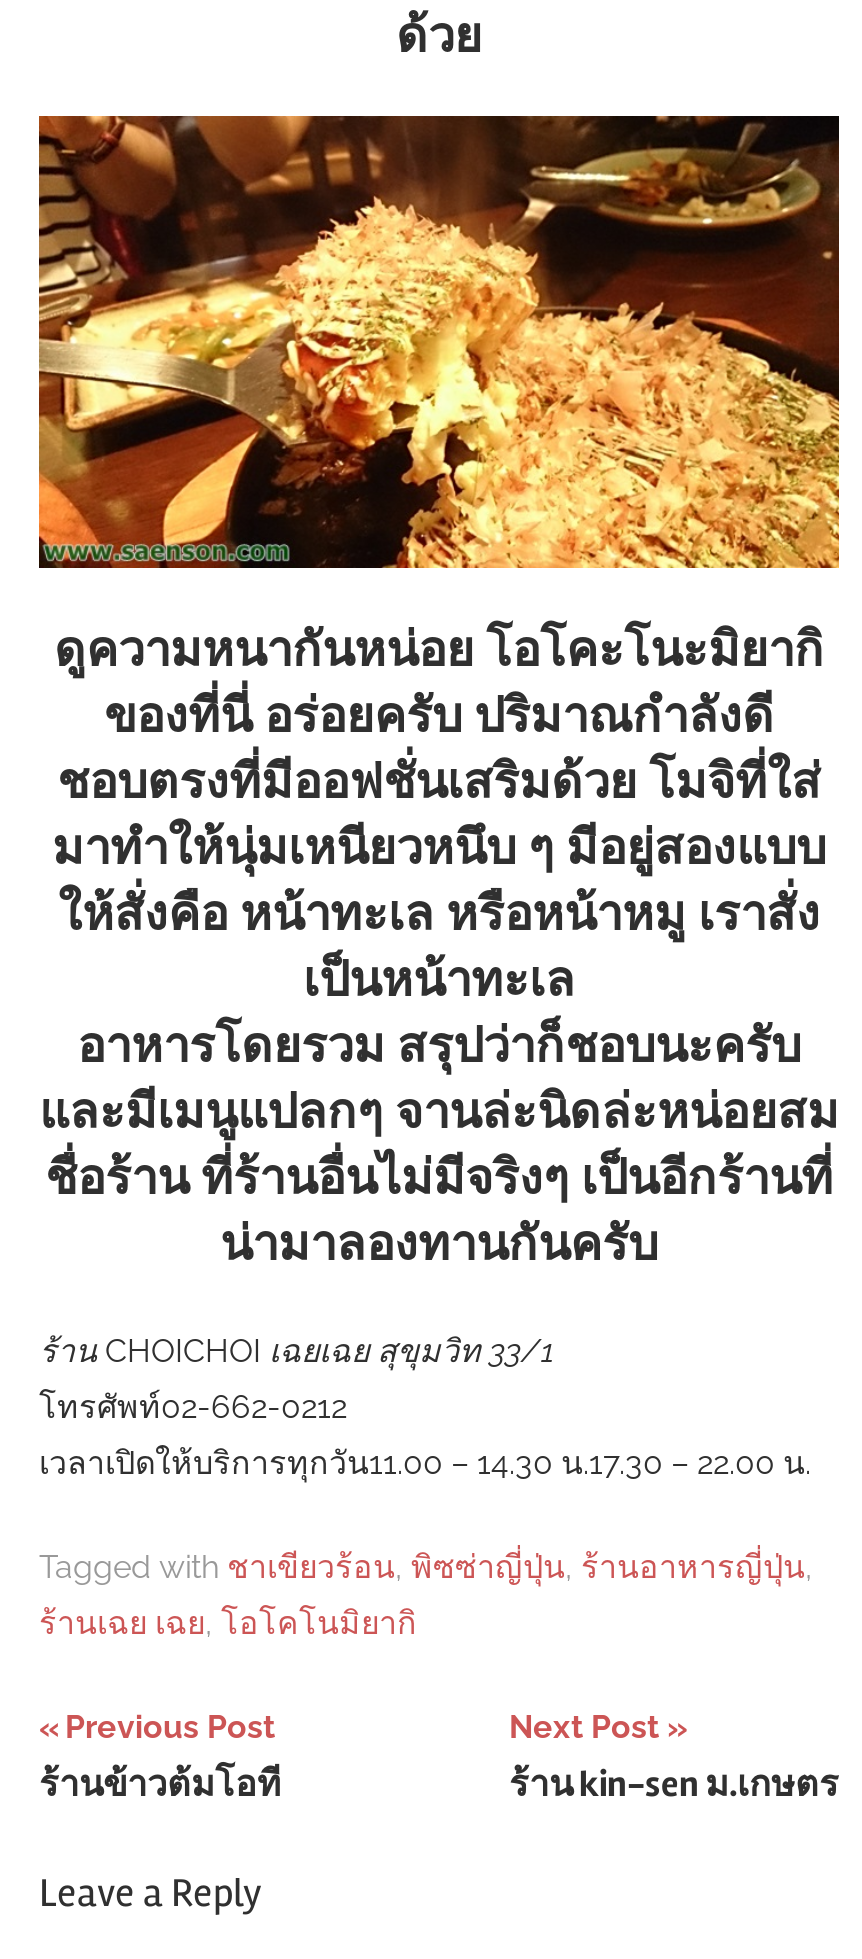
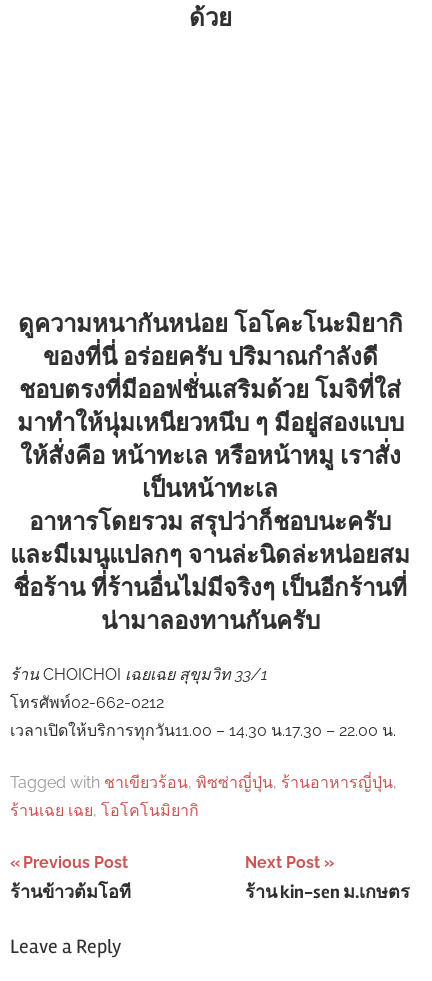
- [image]
